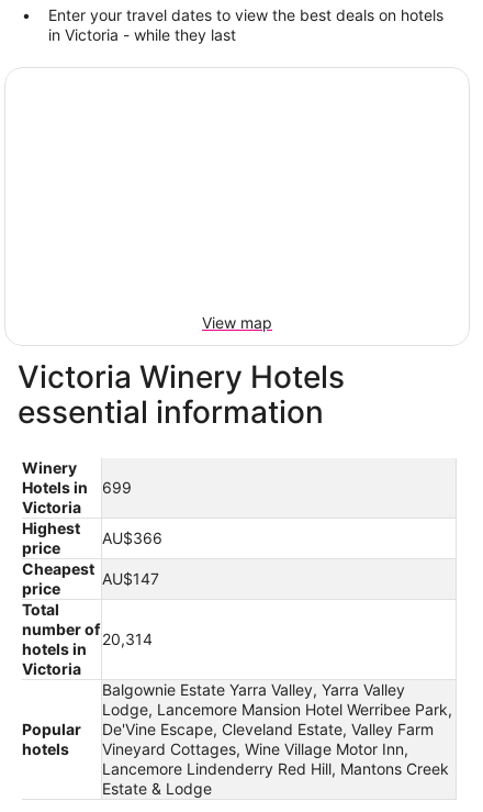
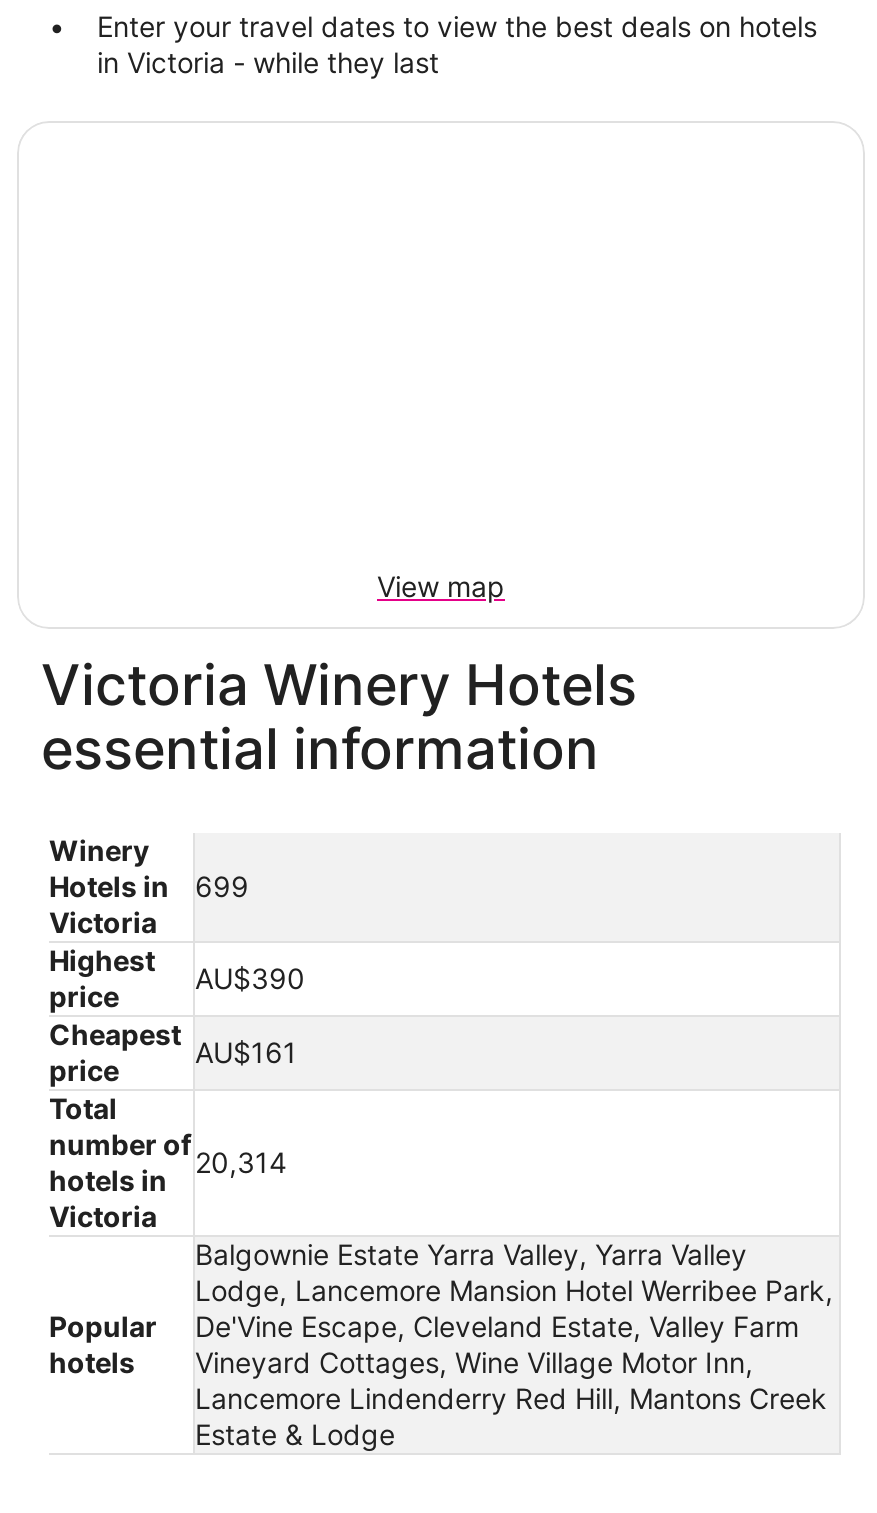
- AU$366
+ AU$390

- AU$147
+ AU$161
